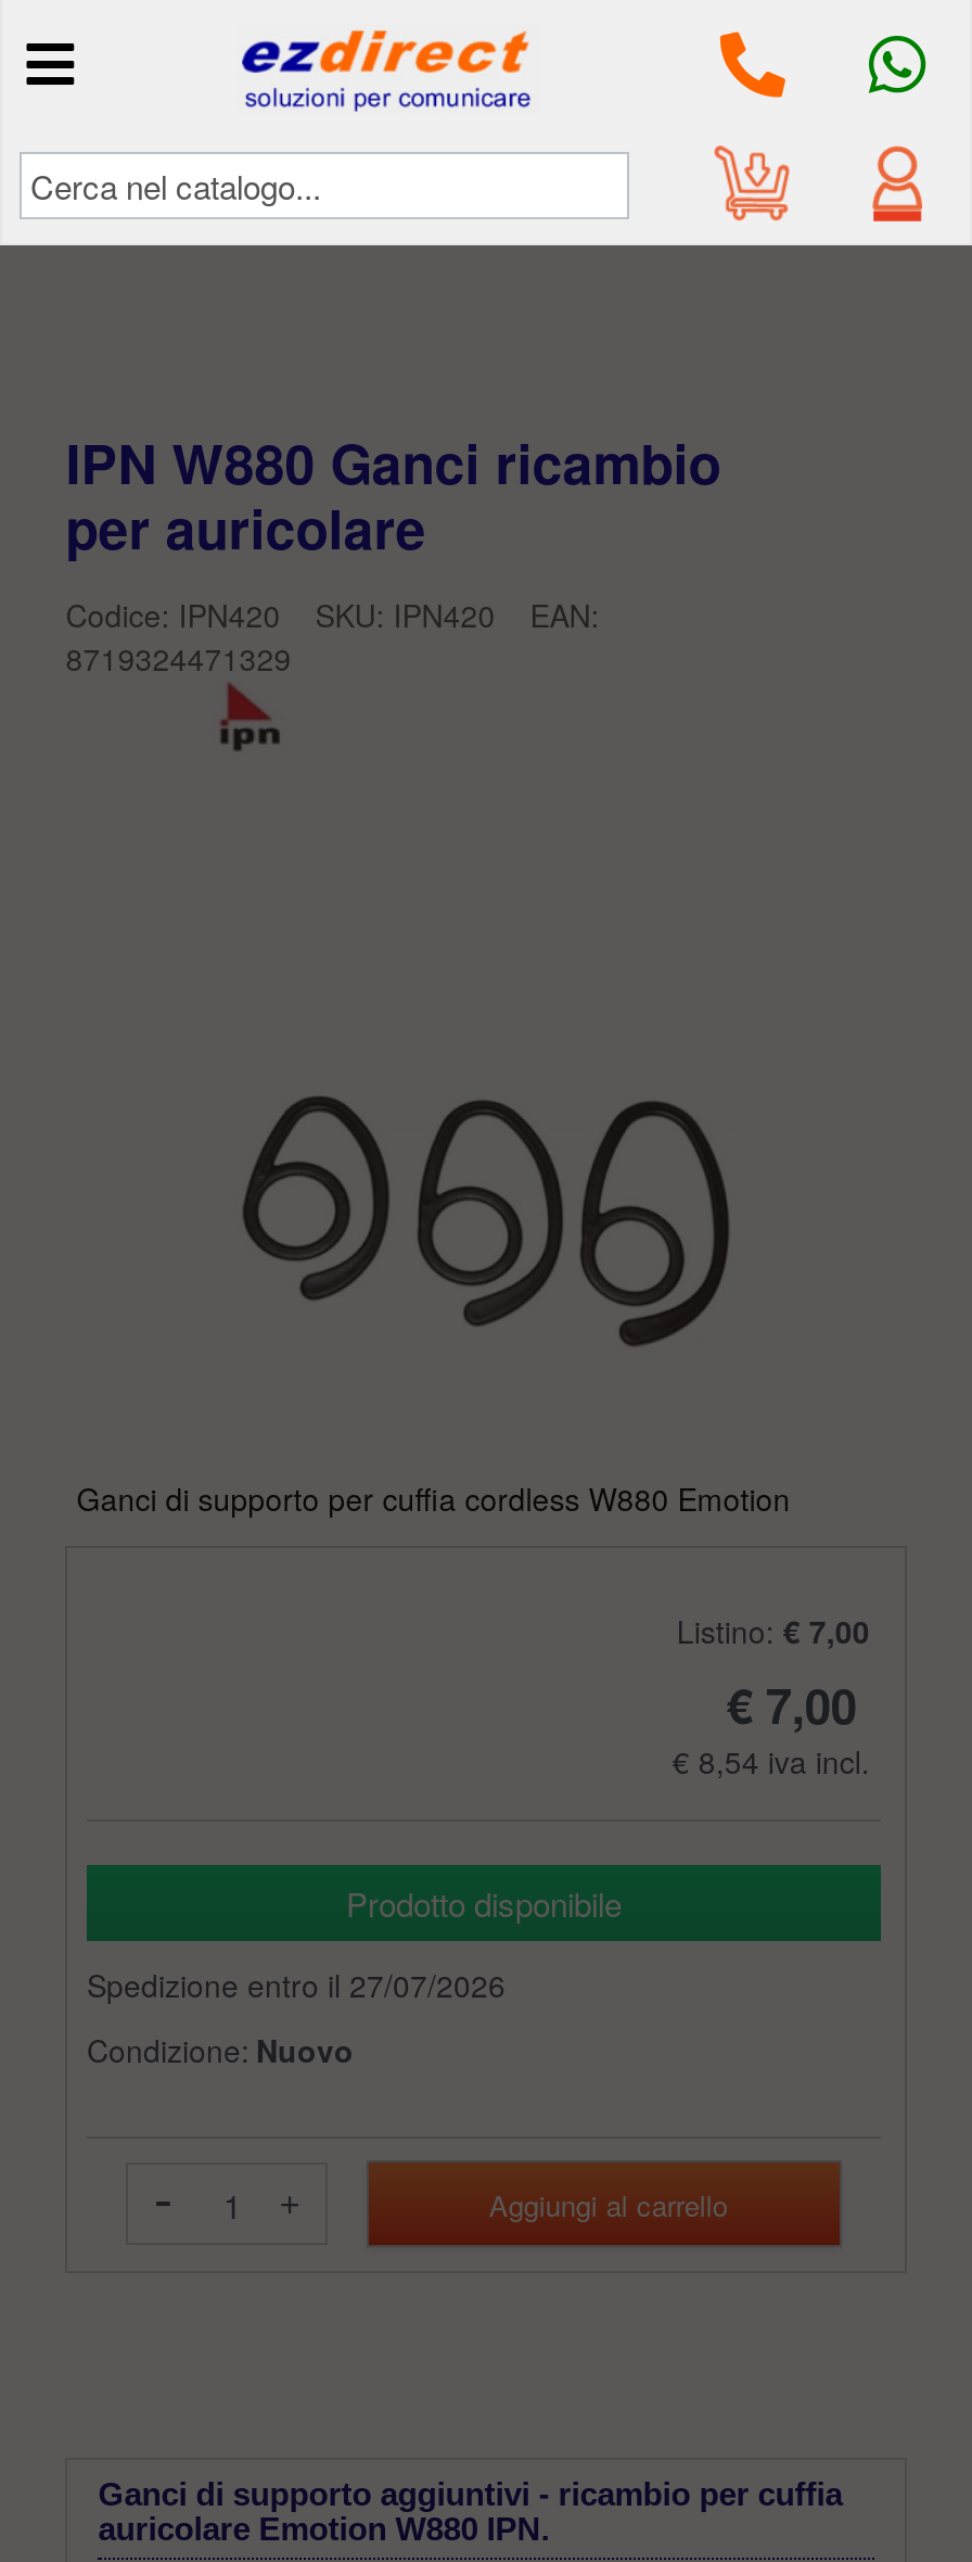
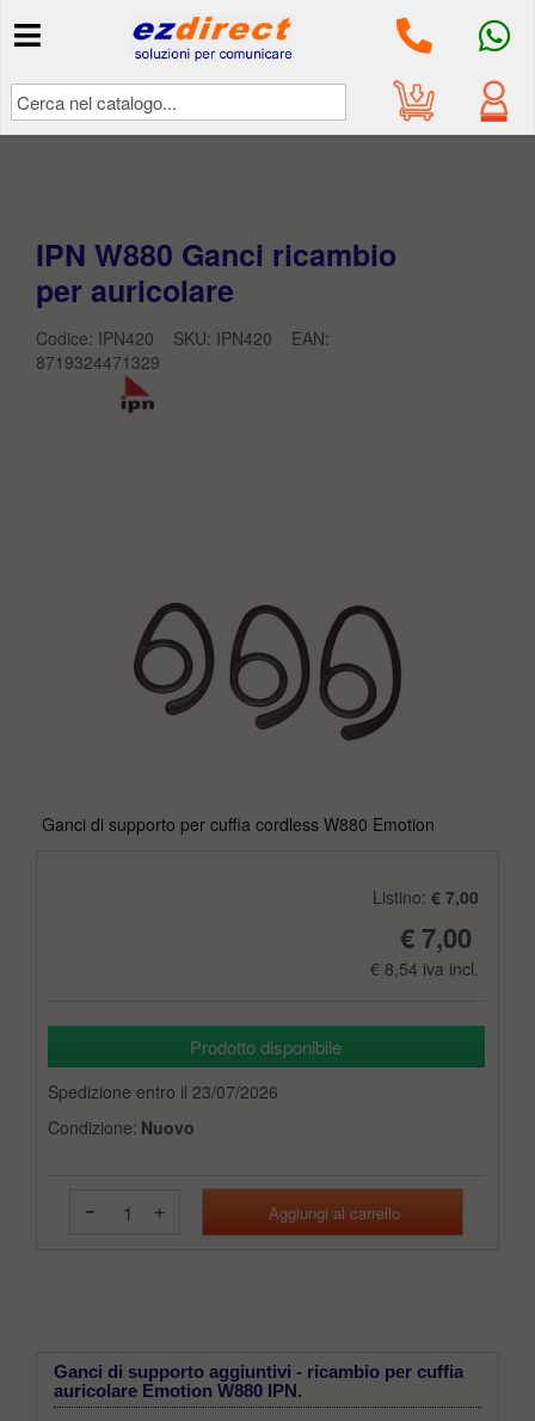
- Spedizione entro il 27/07/2026
+ Spedizione entro il 23/07/2026
